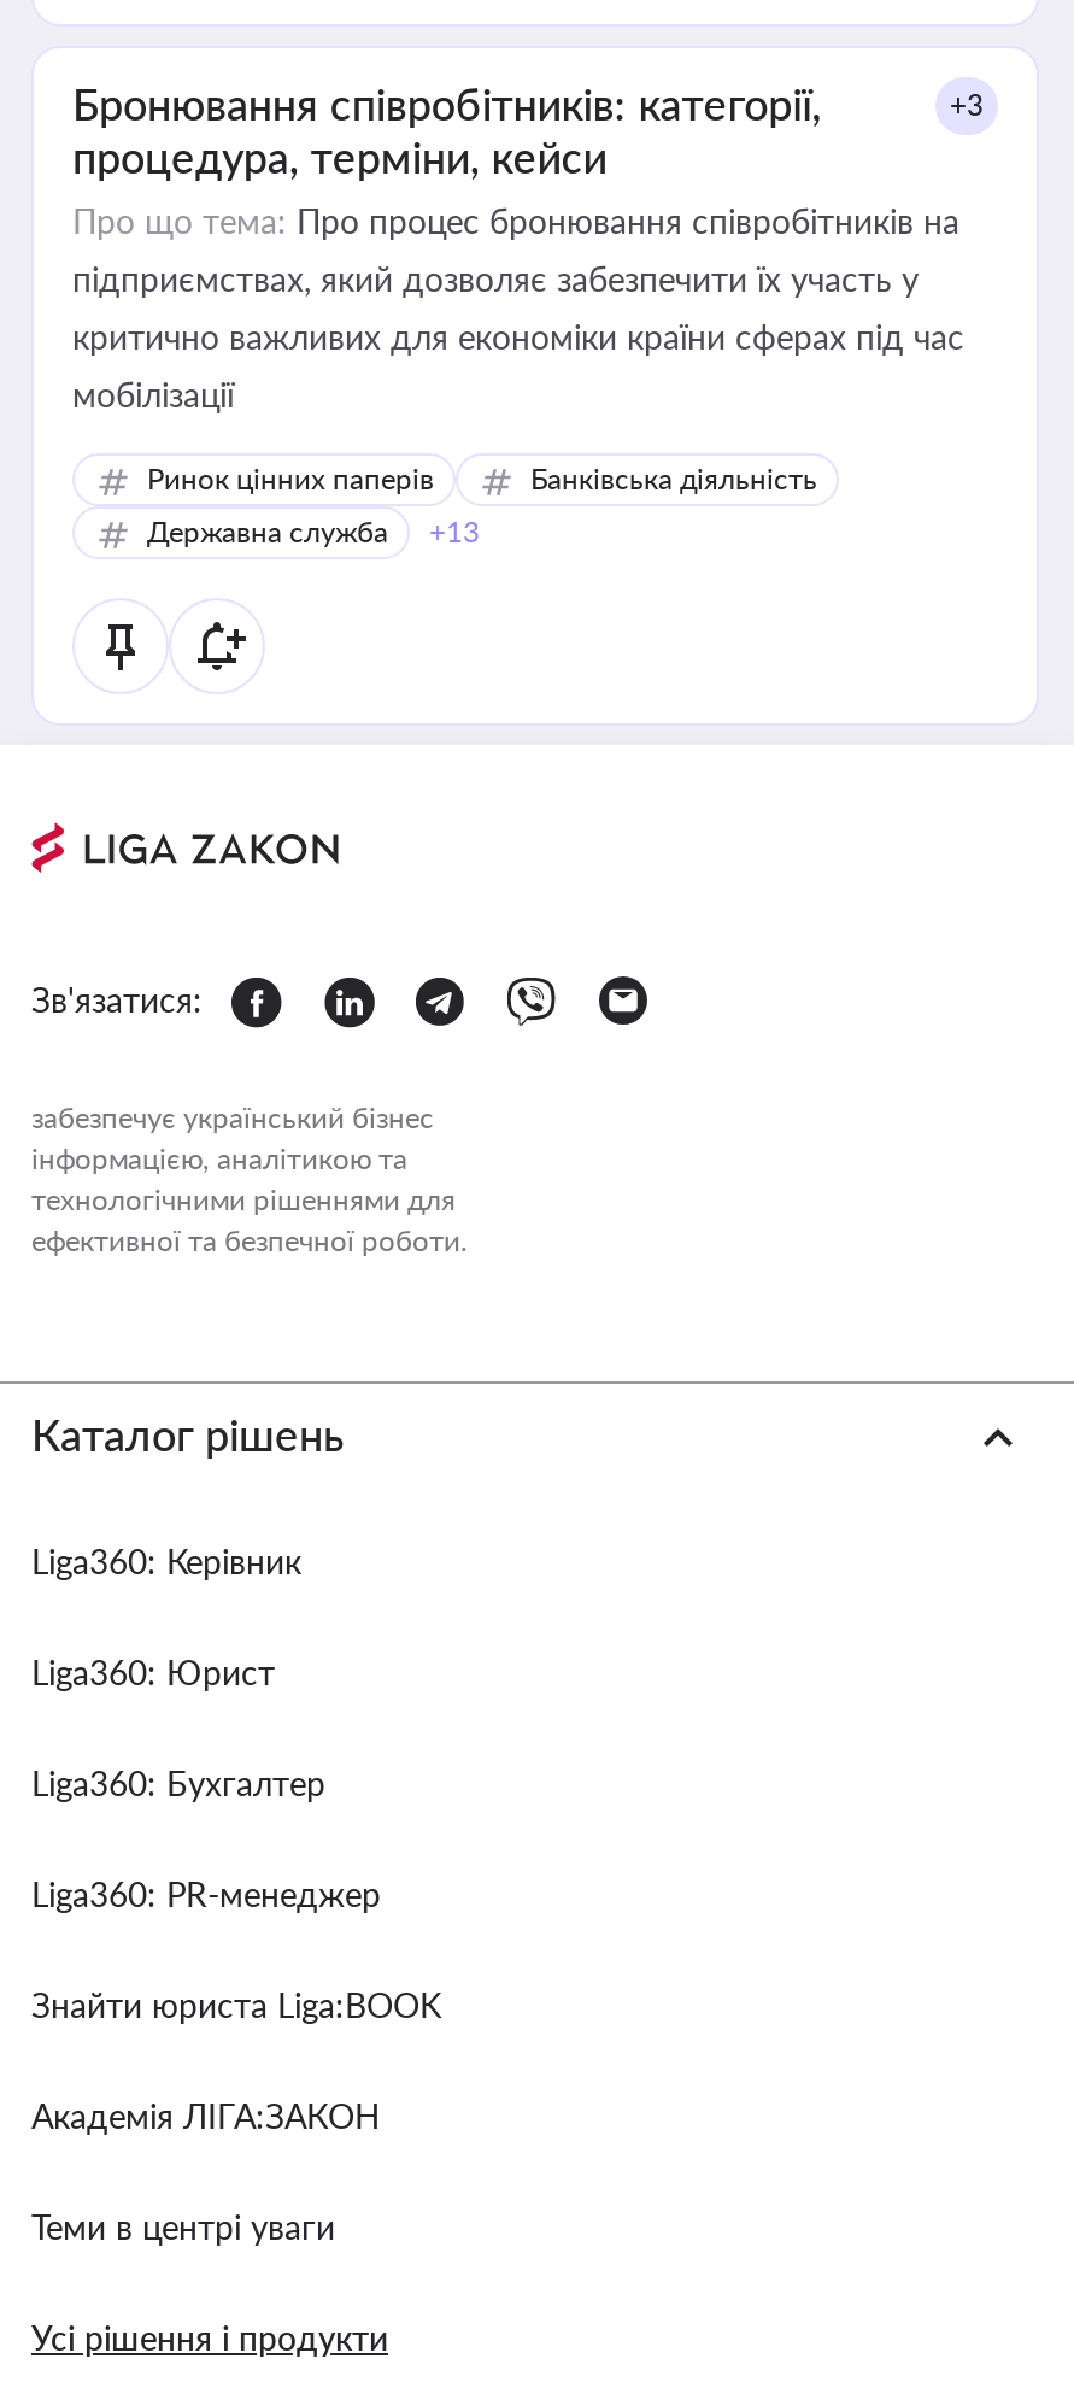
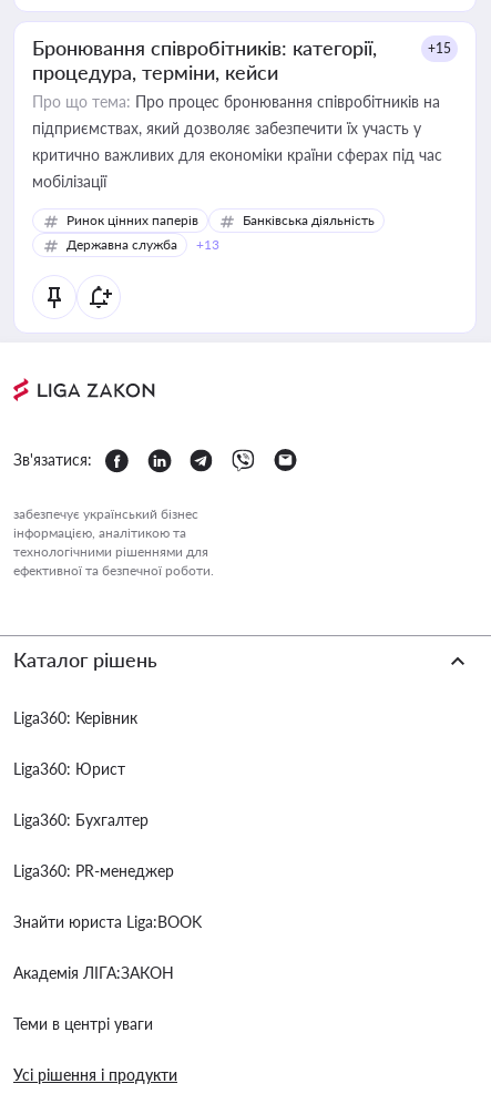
- +3
+ +15
